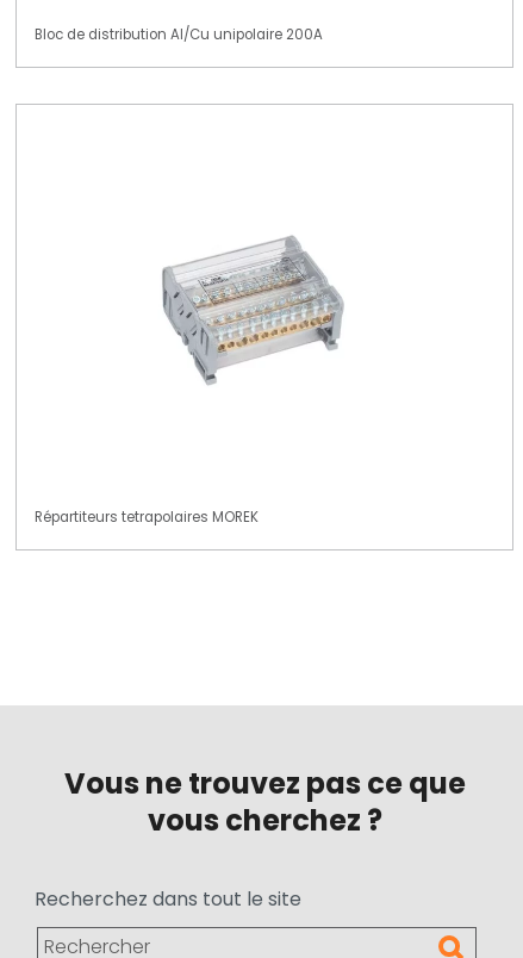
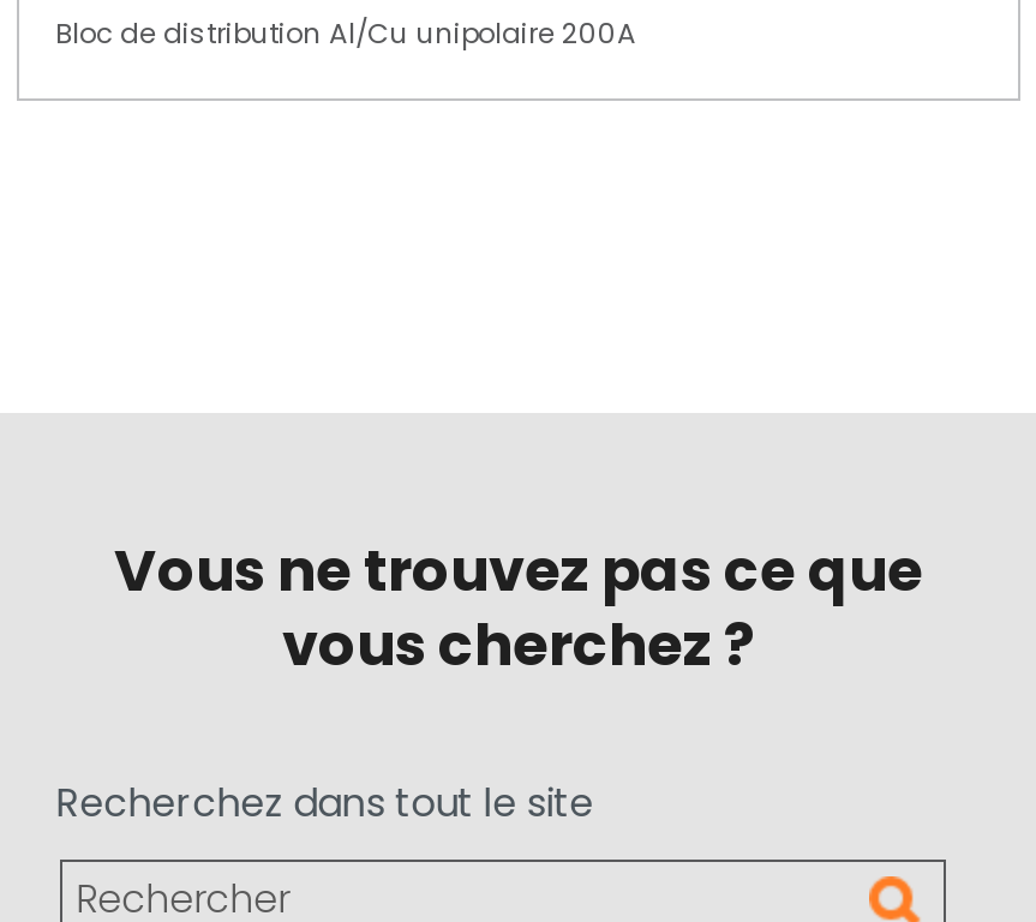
- [image]

- Répartiteurs tetrapolaires MOREK
